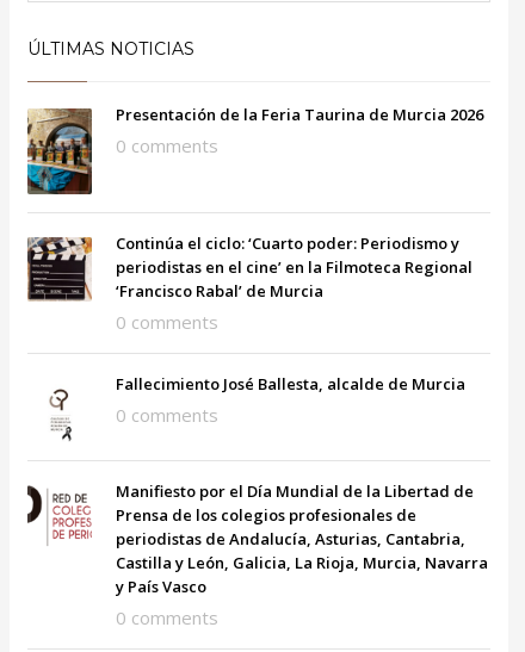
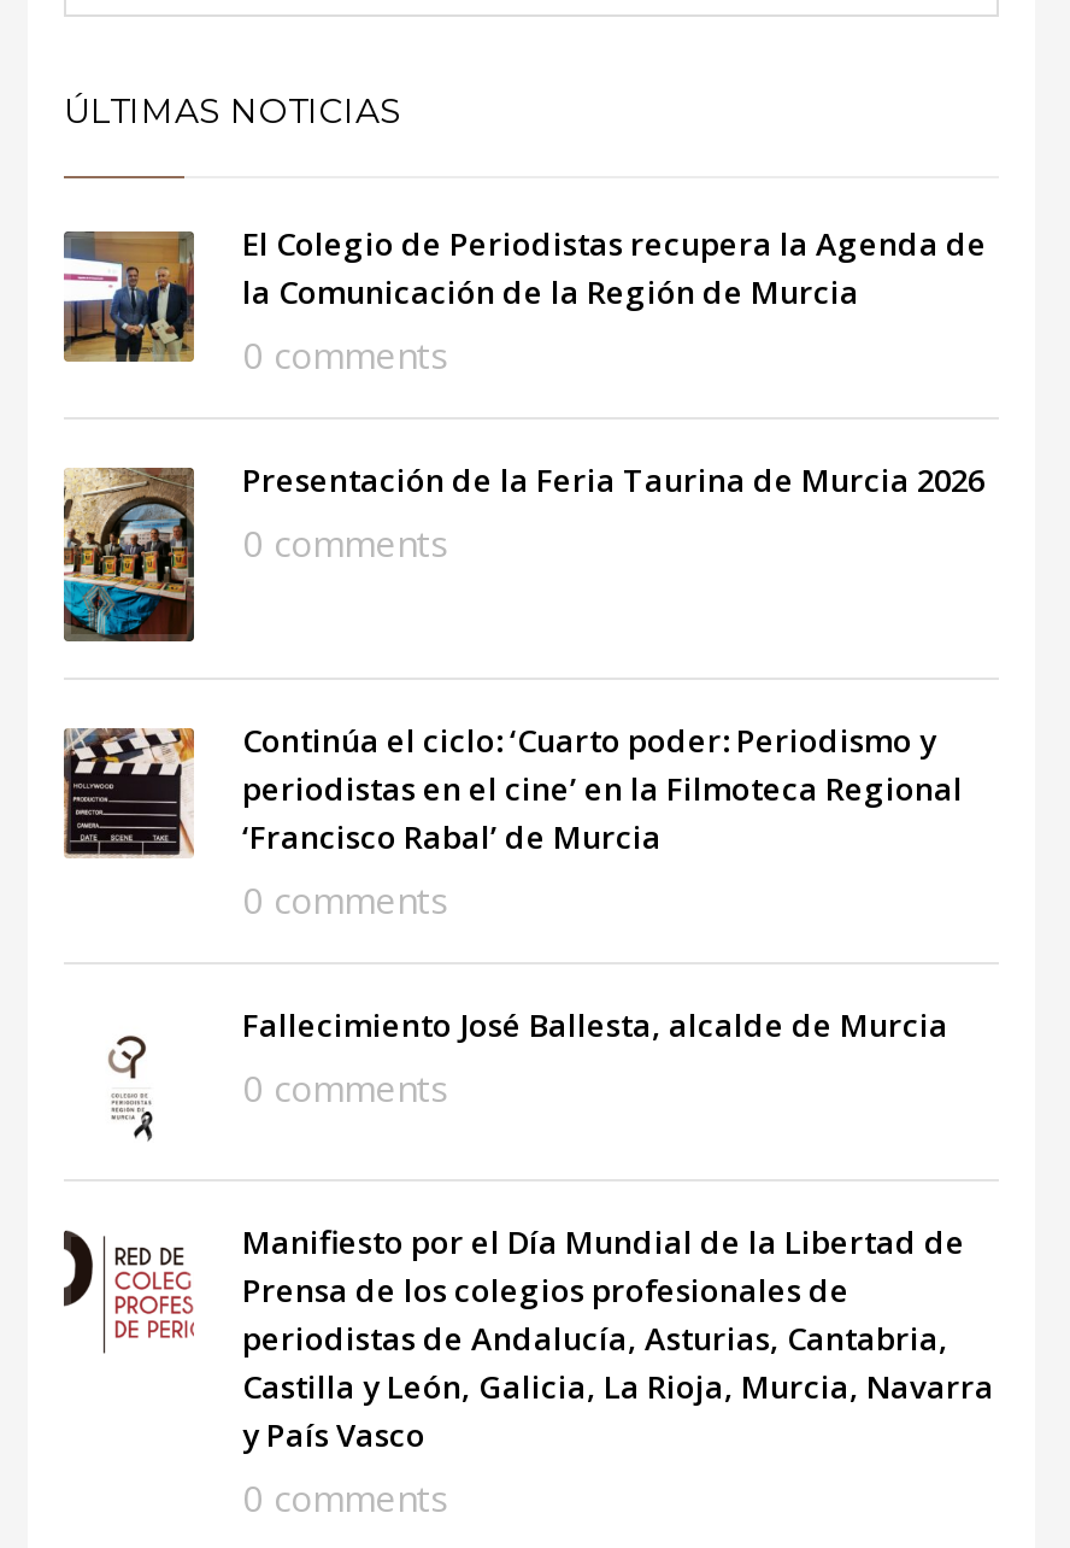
+ [image]
+ El Colegio de Periodistas recupera la Agenda de
+ la Comunicación de la Región de Murcia
+ 0 comments
